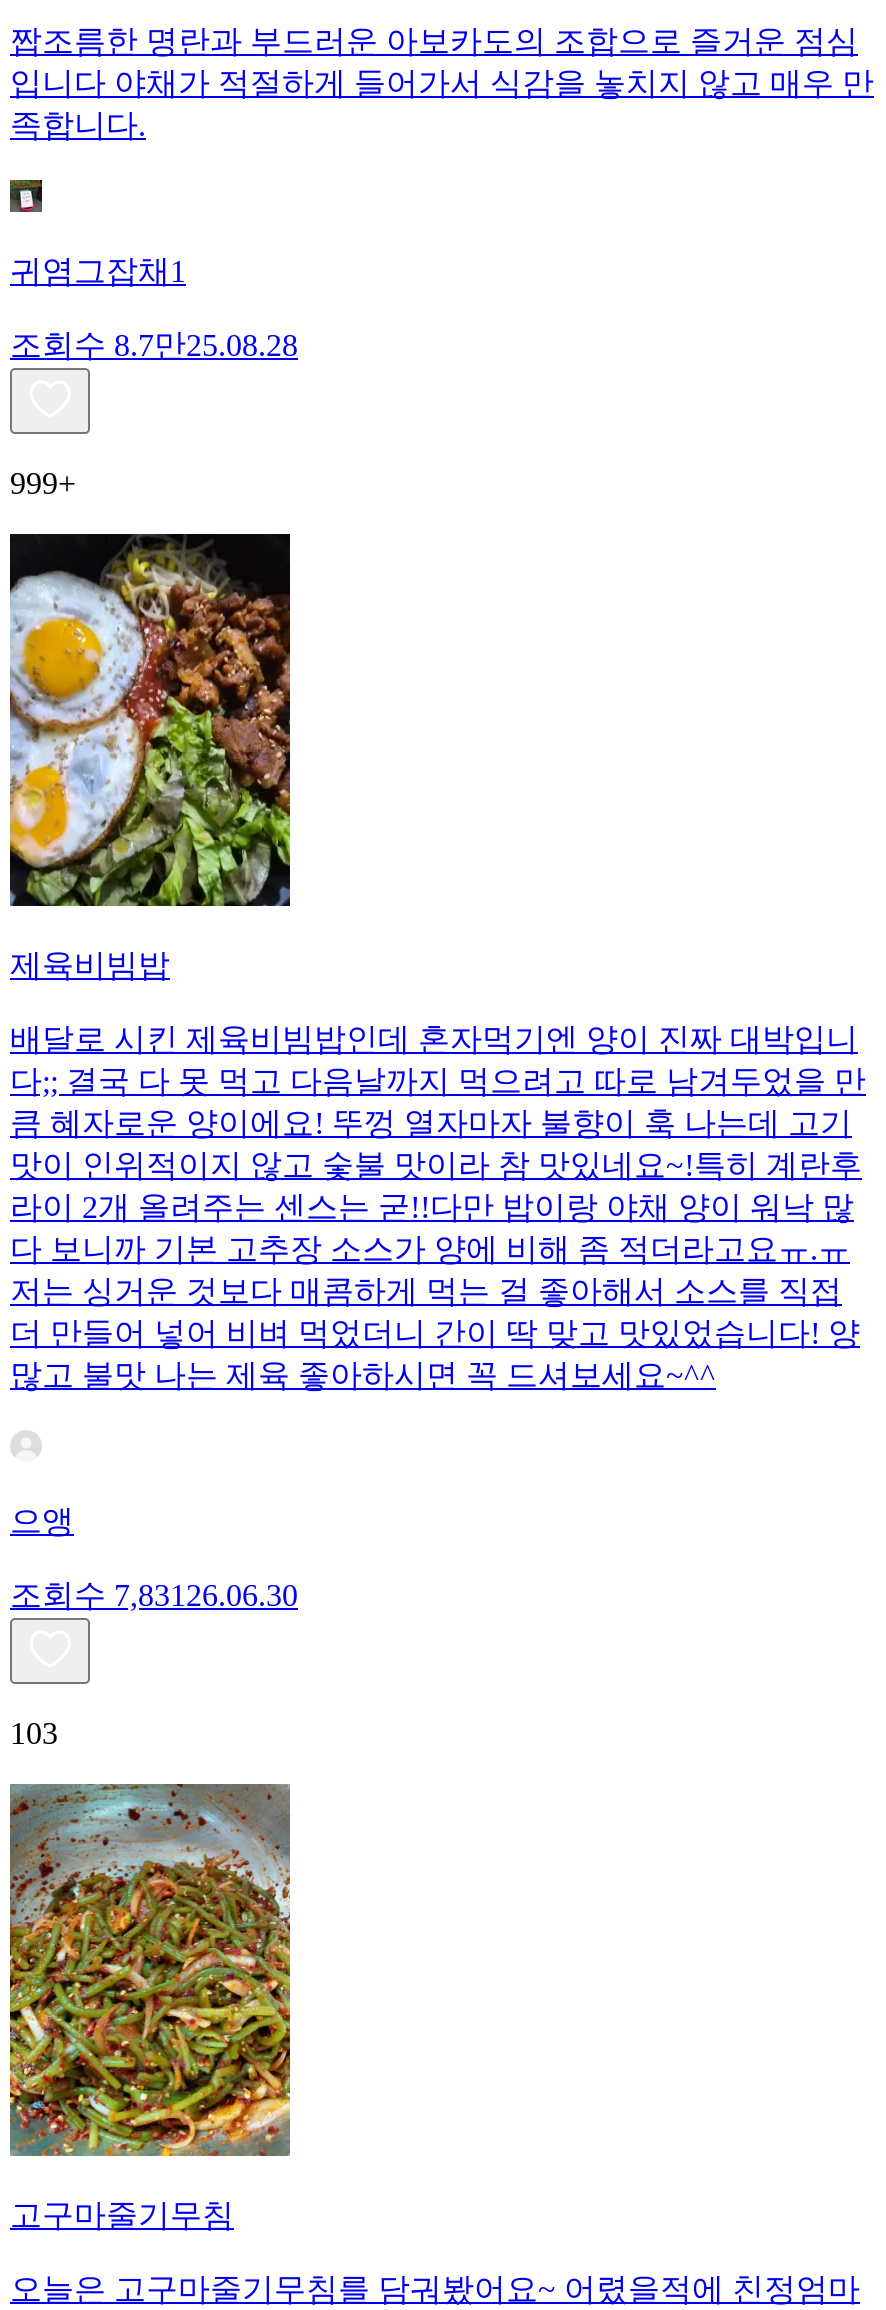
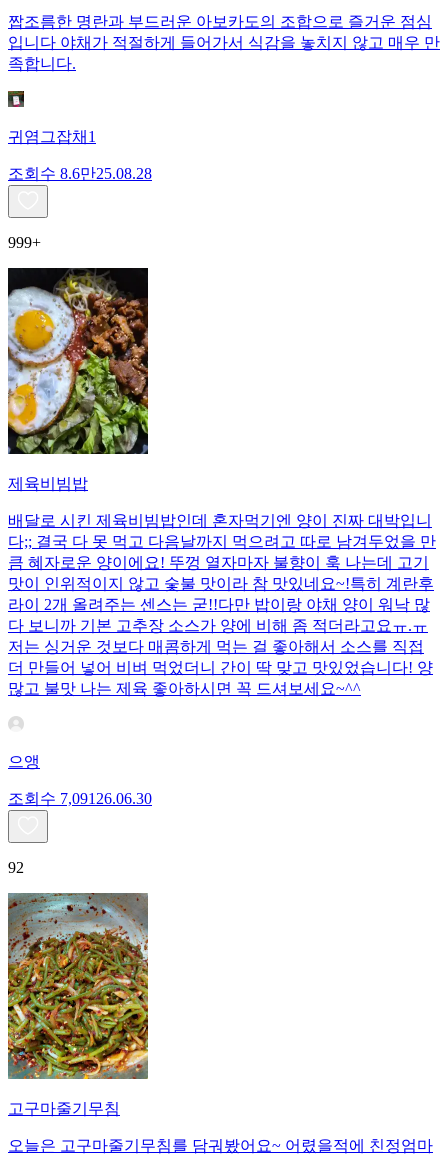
- 조회수 8.7만 25.08.28
+ 조회수 8.6만 25.08.28

- 조회수 7,831 26.06.30
+ 조회수 7,091 26.06.30

- 103
+ 92
